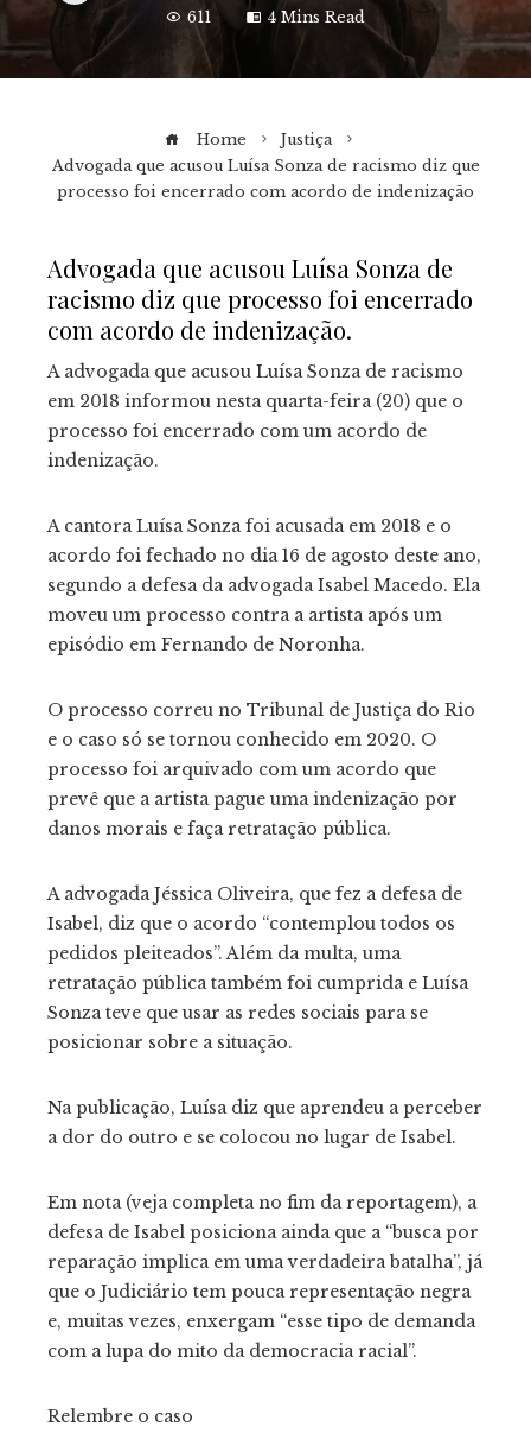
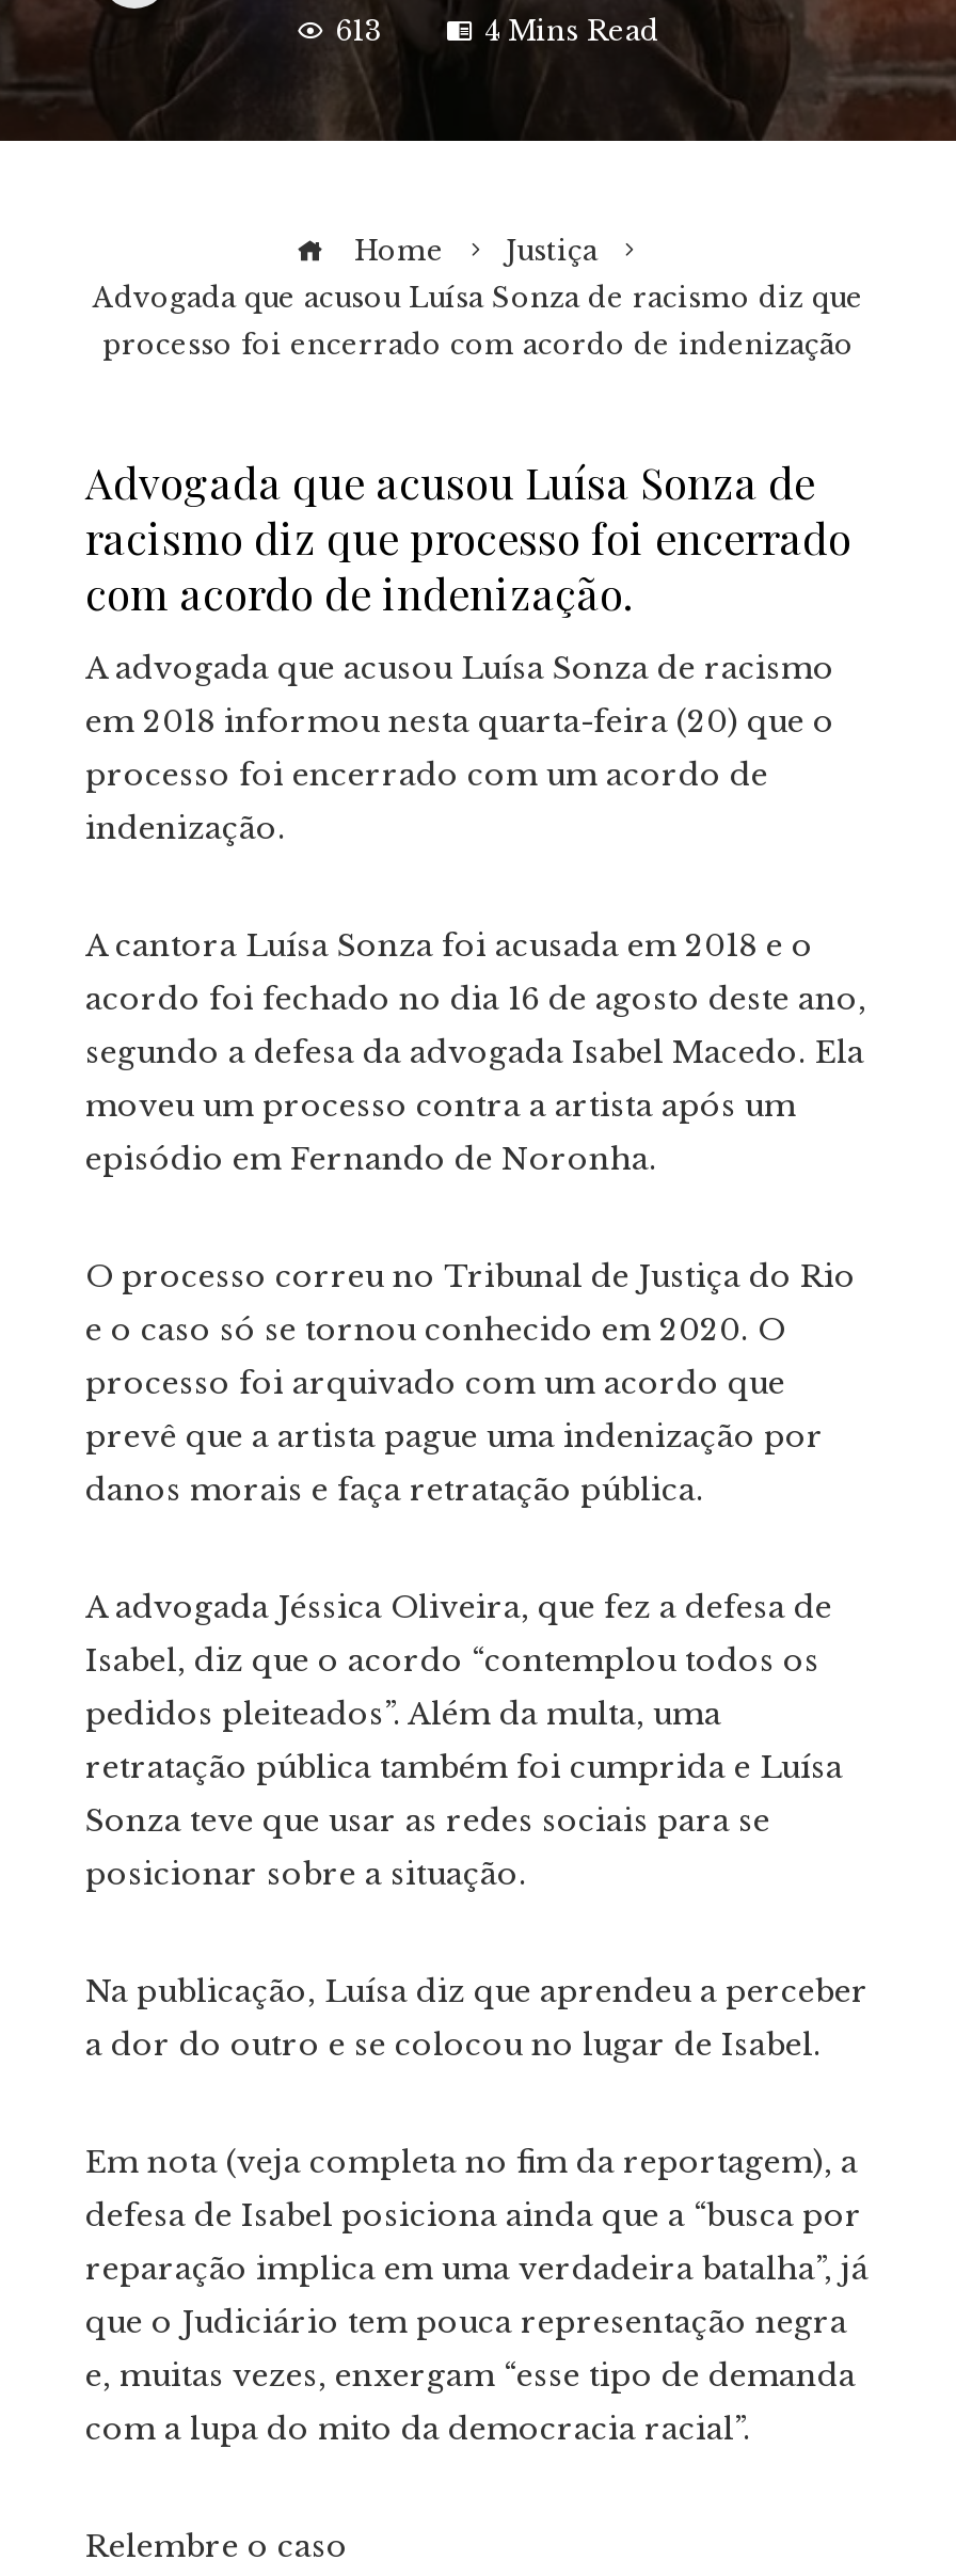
- 611
+ 613
